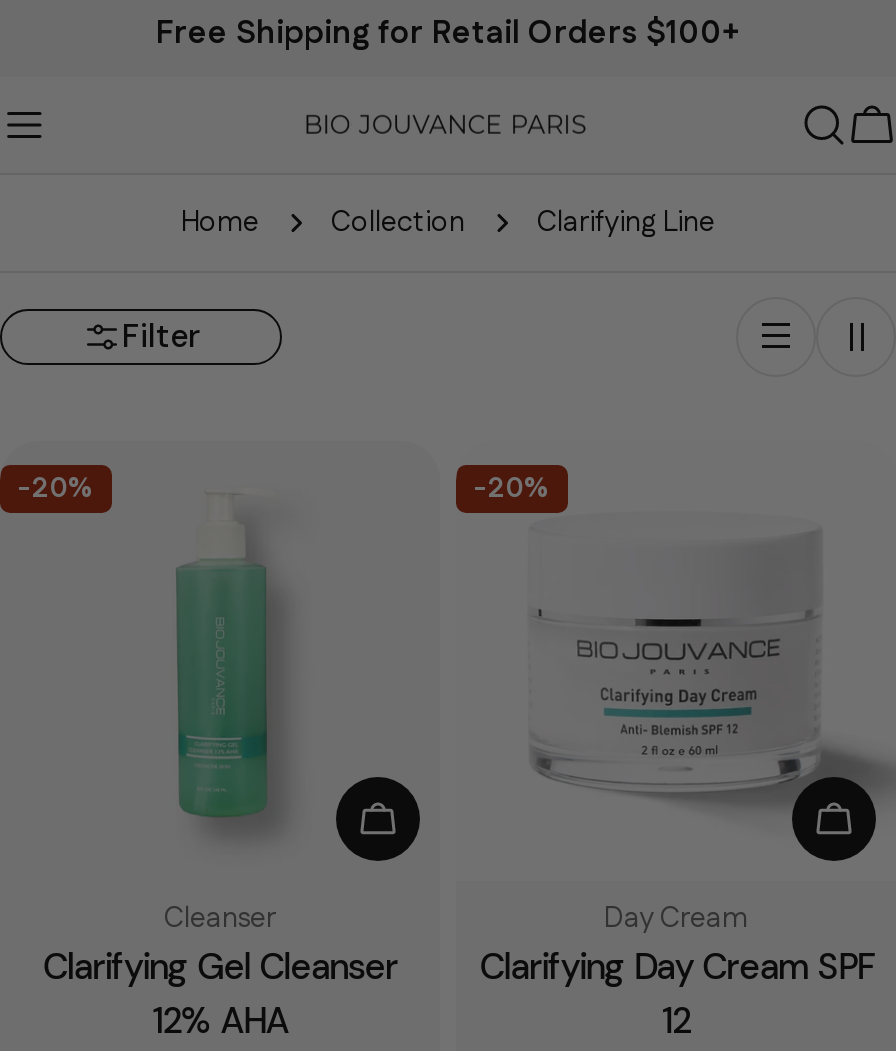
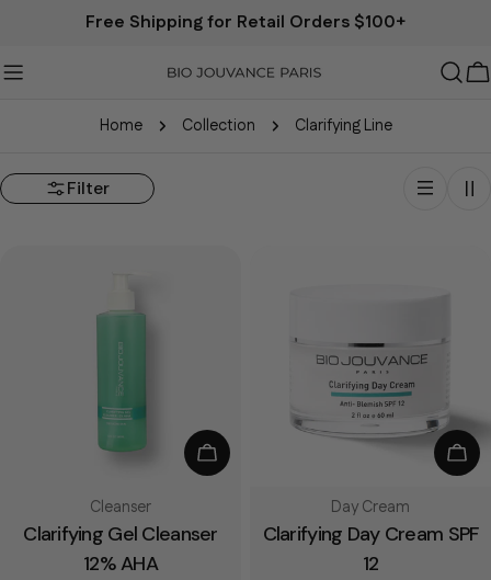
- -20%

- -20%
